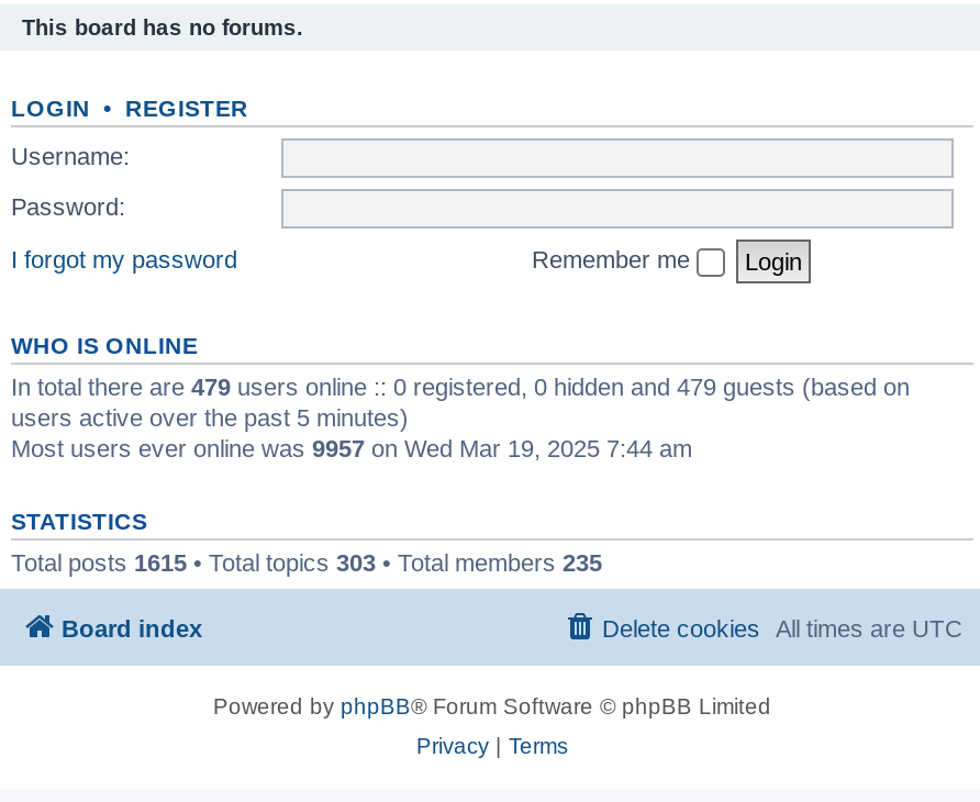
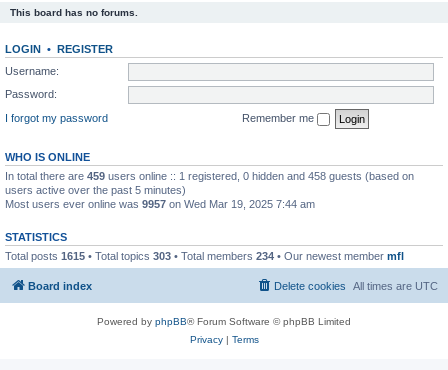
- In total there are 479 users online :: 0 registered, 0 hidden and 479 guests (based on
+ In total there are 459 users online :: 1 registered, 0 hidden and 458 guests (based on

- Total posts 1615 • Total topics 303 • Total members 235
+ Total posts 1615 • Total topics 303 • Total members 234 • Our newest member mfl
